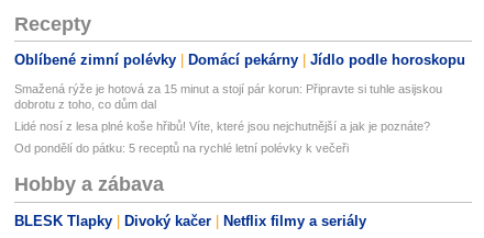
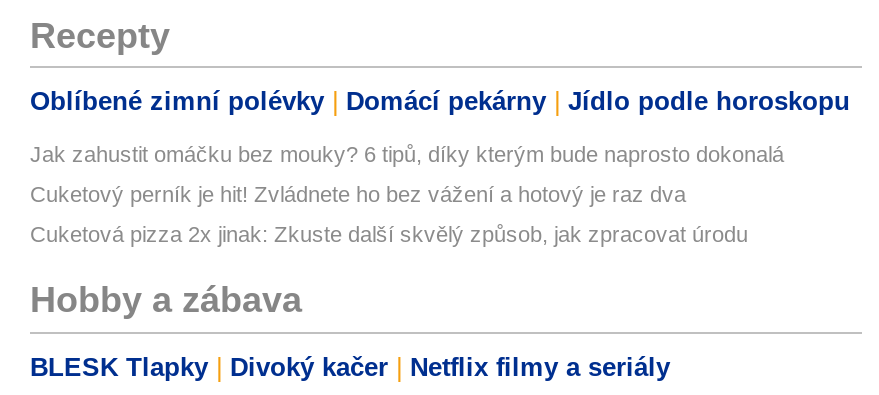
- Smažená rýže je hotová za 15 minut a stojí pár korun: Připravte si tuhle asijskou
- dobrotu z toho, co dům dal
+ Jak zahustit omáčku bez mouky? 6 tipů, díky kterým bude naprosto dokonalá

- Lidé nosí z lesa plné koše hřibů! Víte, které jsou nejchutnější a jak je poznáte?
+ Cuketový perník je hit! Zvládnete ho bez vážení a hotový je raz dva

- Od pondělí do pátku: 5 receptů na rychlé letní polévky k večeři
+ Cuketová pizza 2x jinak: Zkuste další skvělý způsob, jak zpracovat úrodu
